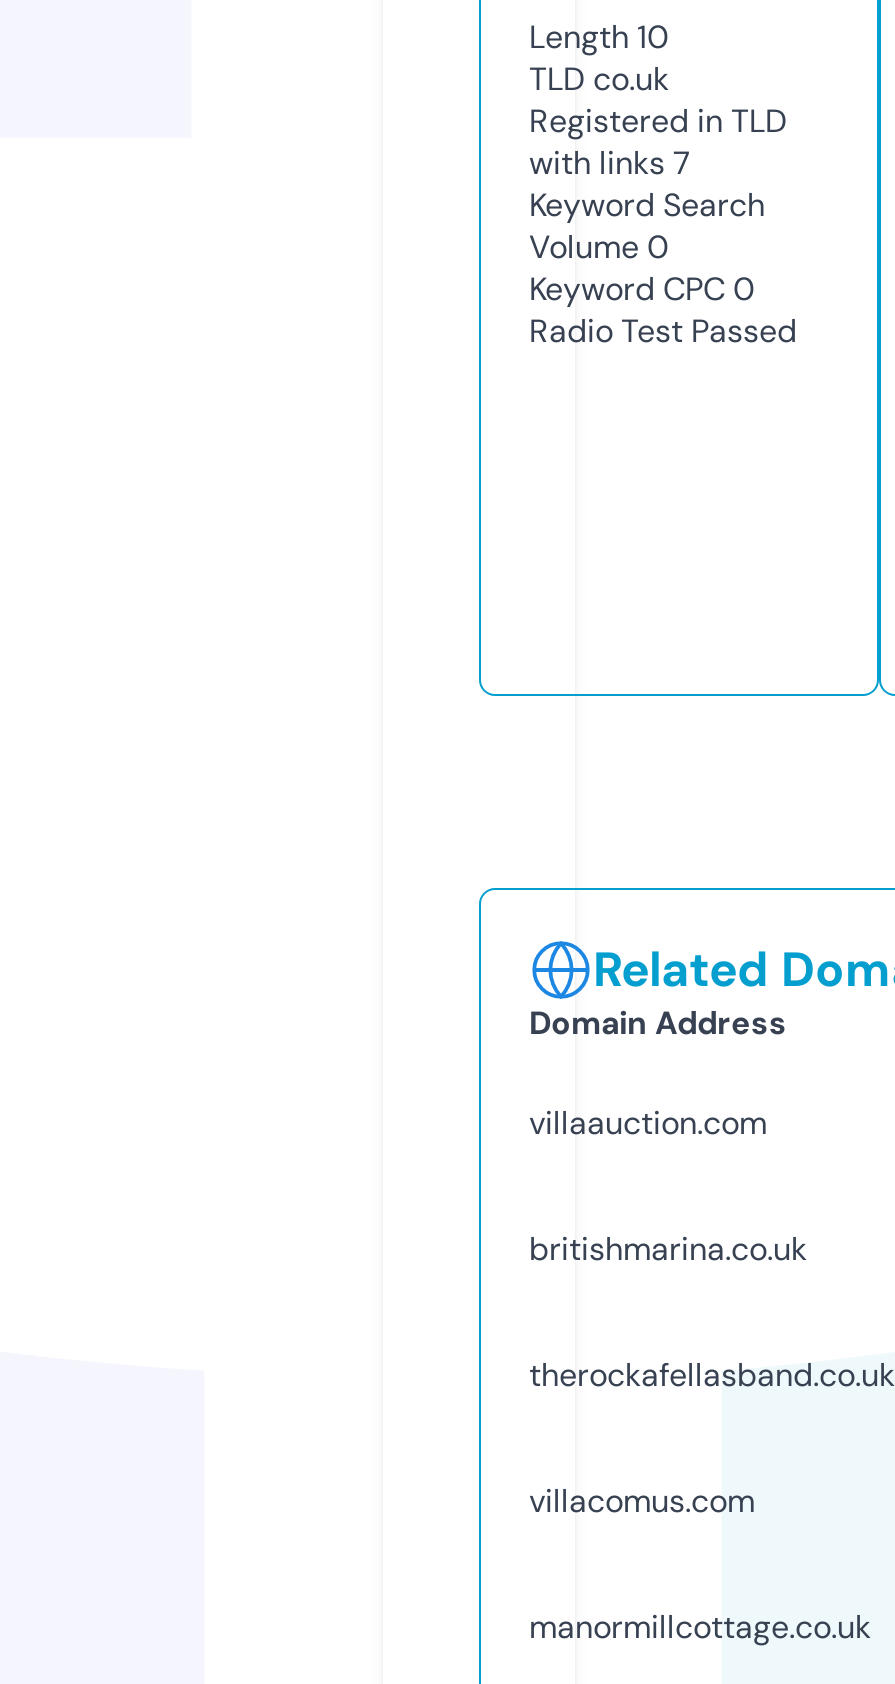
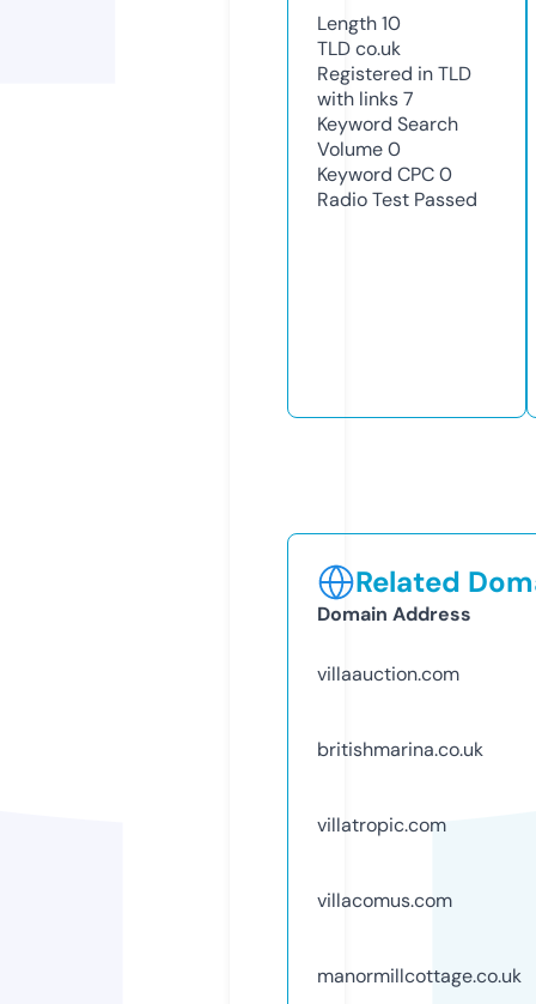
- therockafellasband.co.uk
+ villatropic.com
